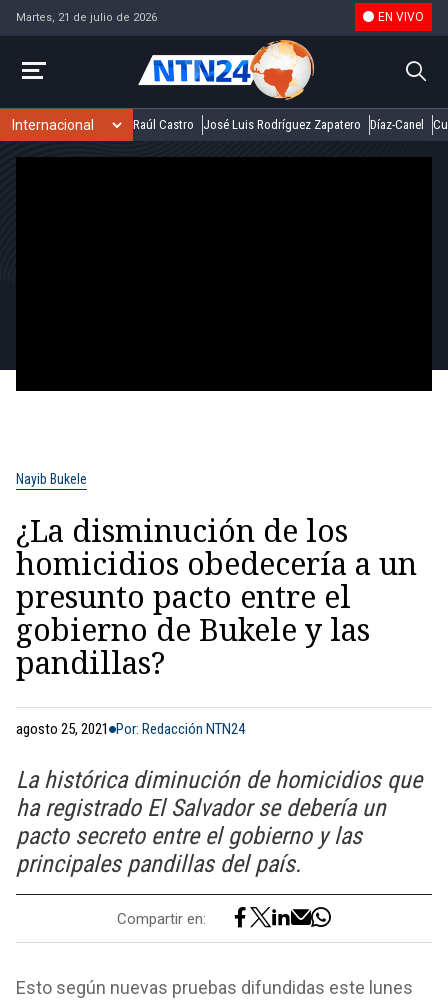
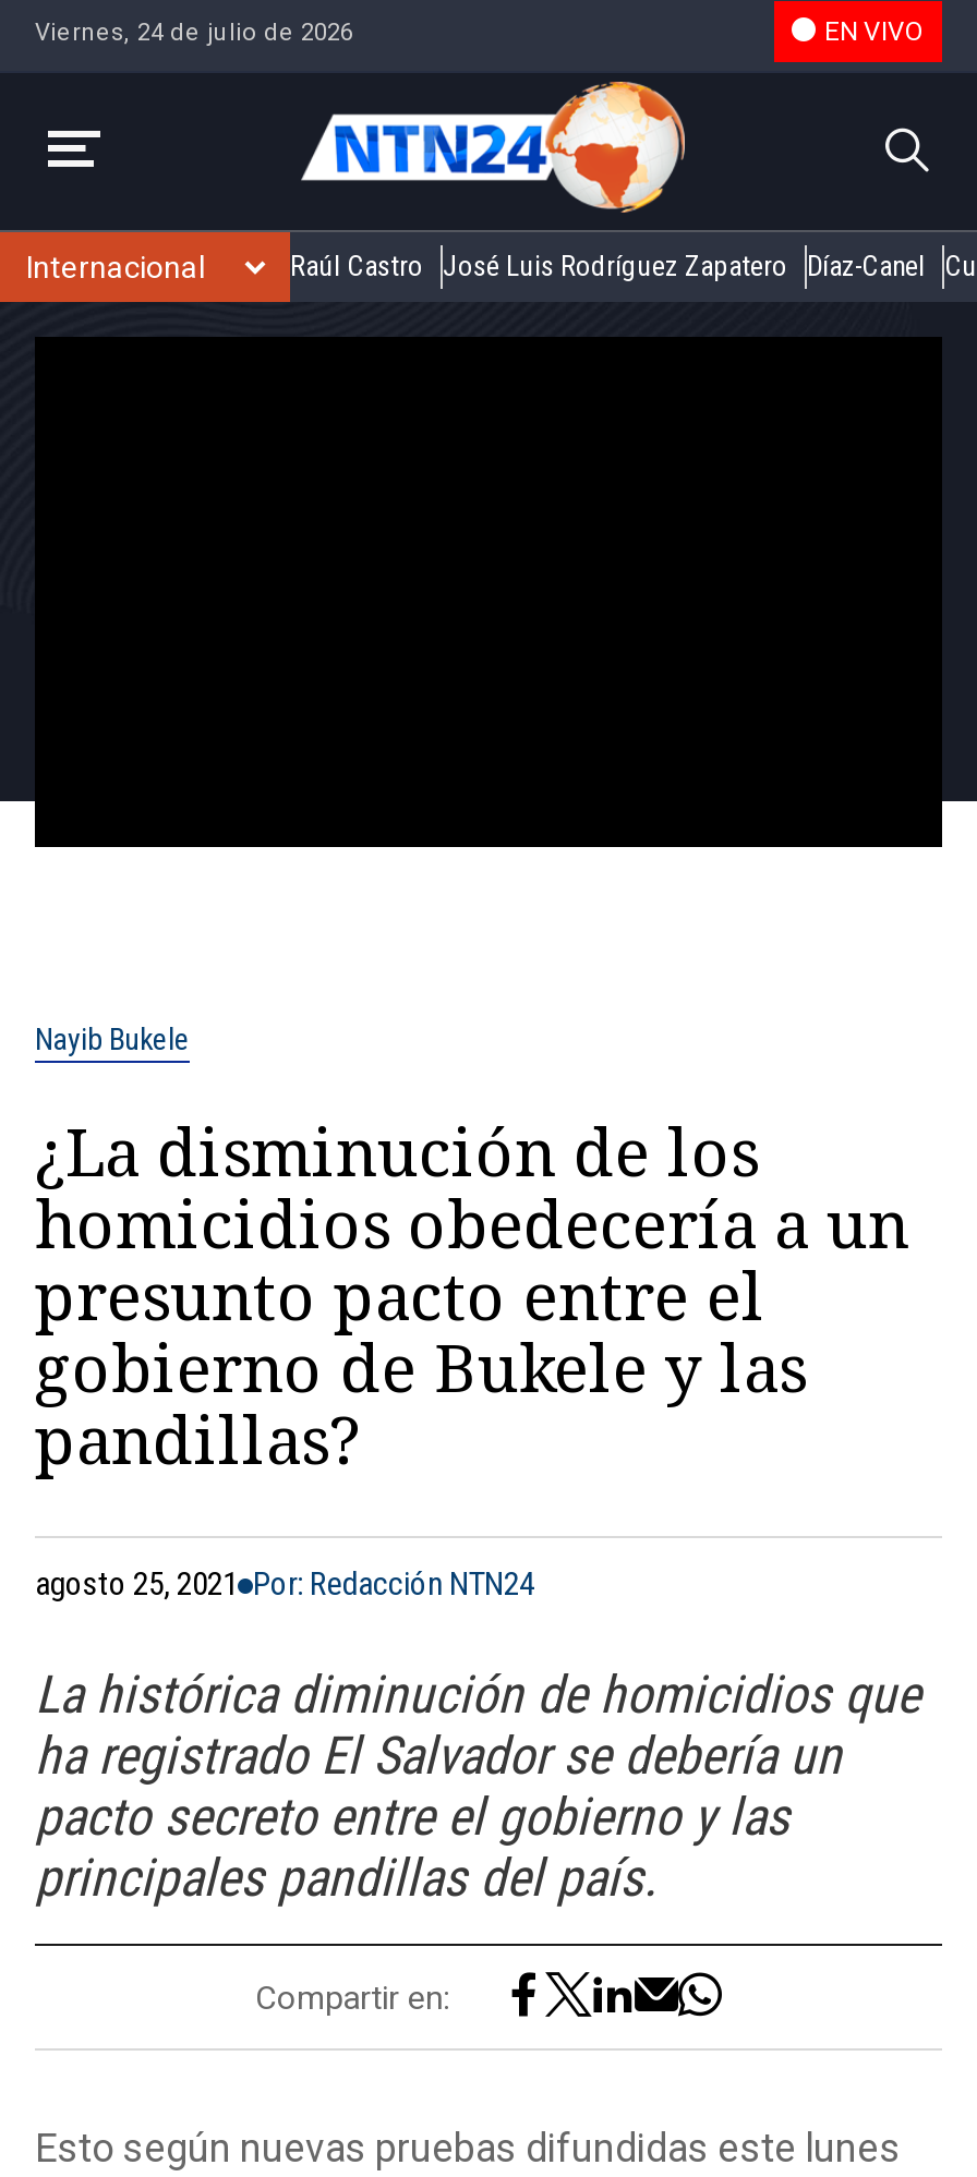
- Martes, 21 de julio de 2026
+ Viernes, 24 de julio de 2026
